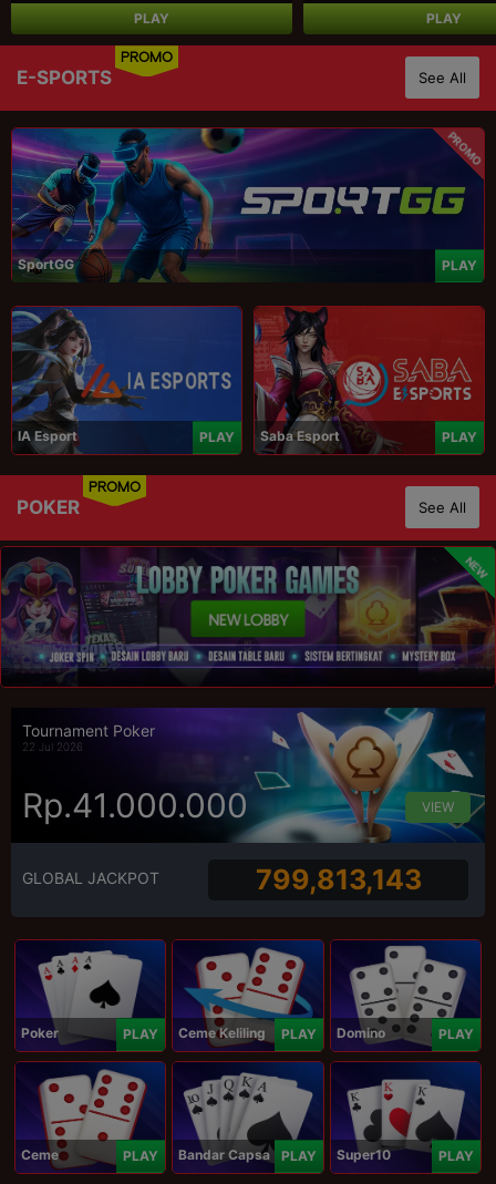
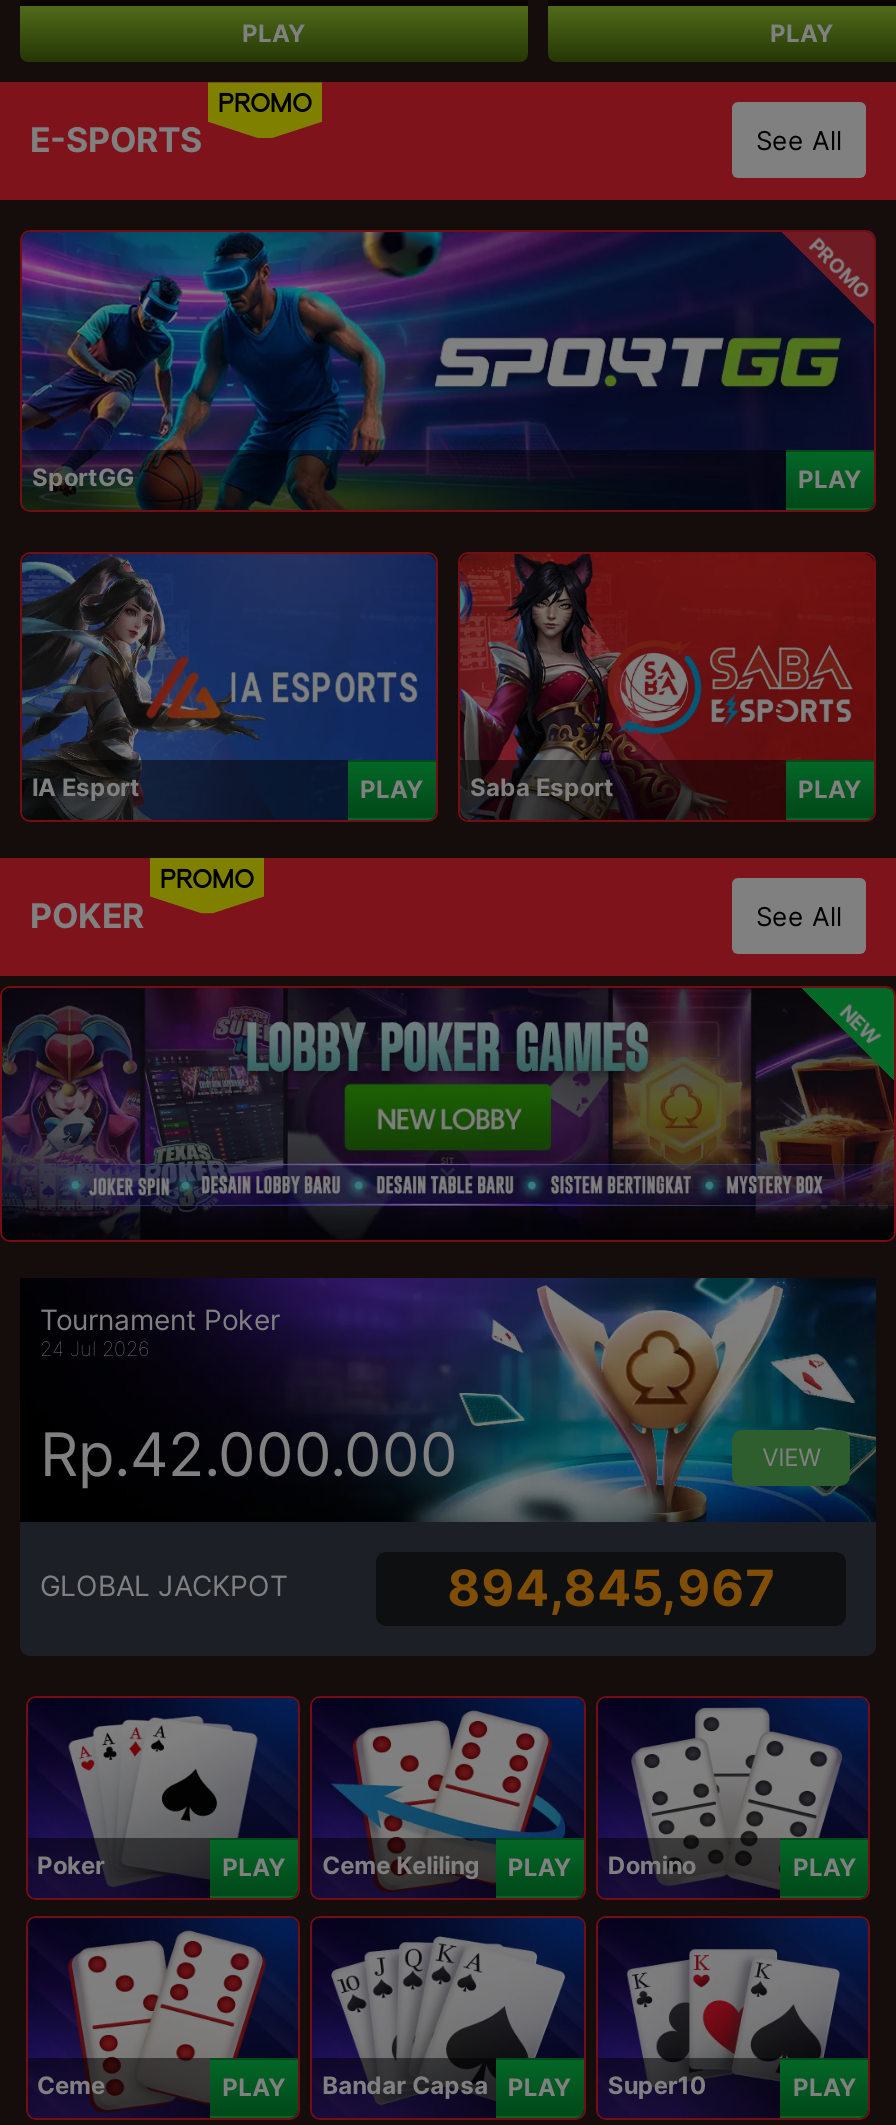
- 22 Jul 2026
+ 24 Jul 2026

- Rp.41.000.000
+ Rp.42.000.000

- 799,813,143
+ 894,845,967
